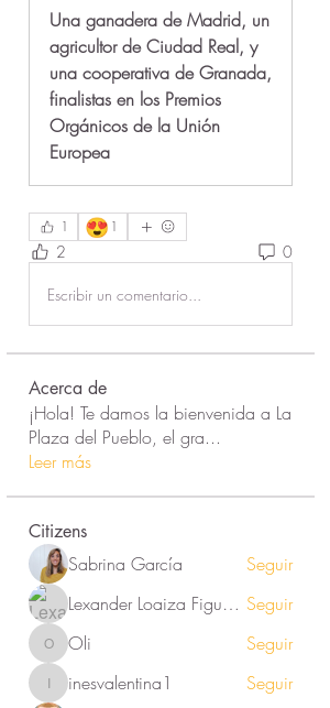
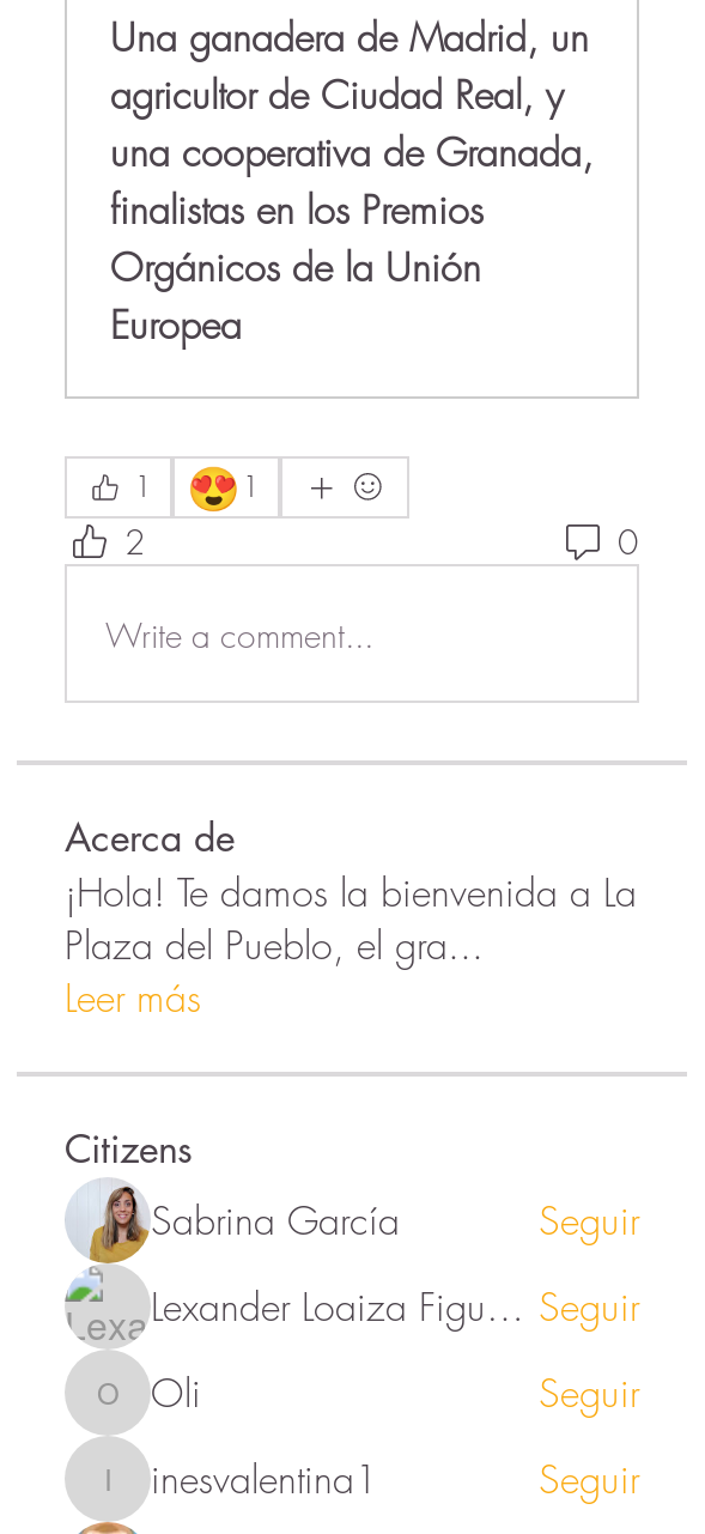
- Escribir un comentario...
+ Write a comment...
